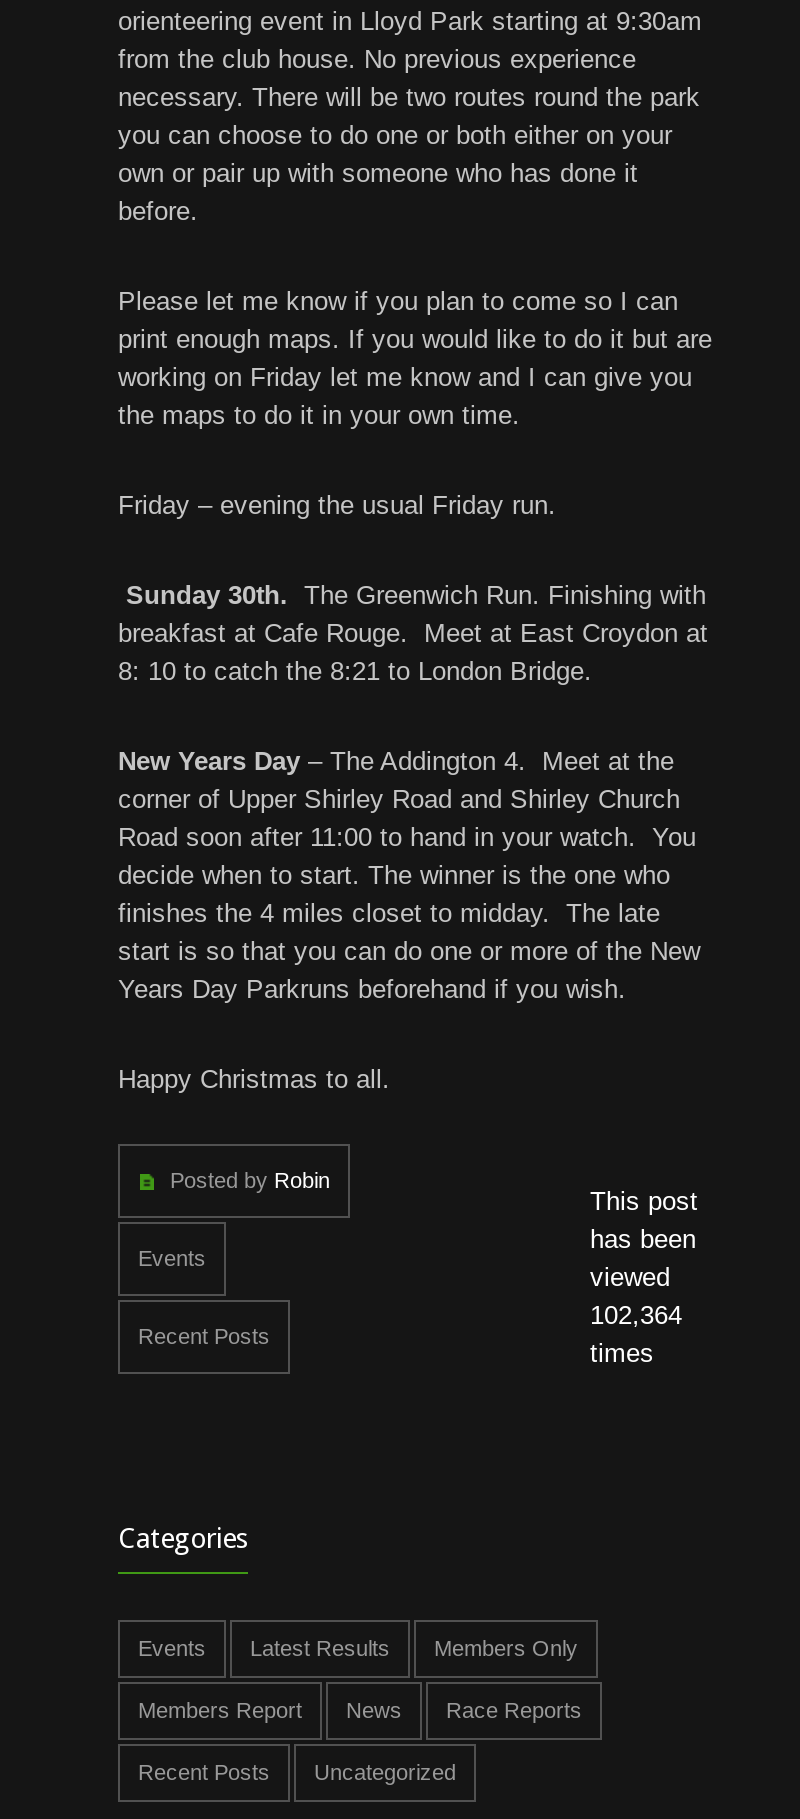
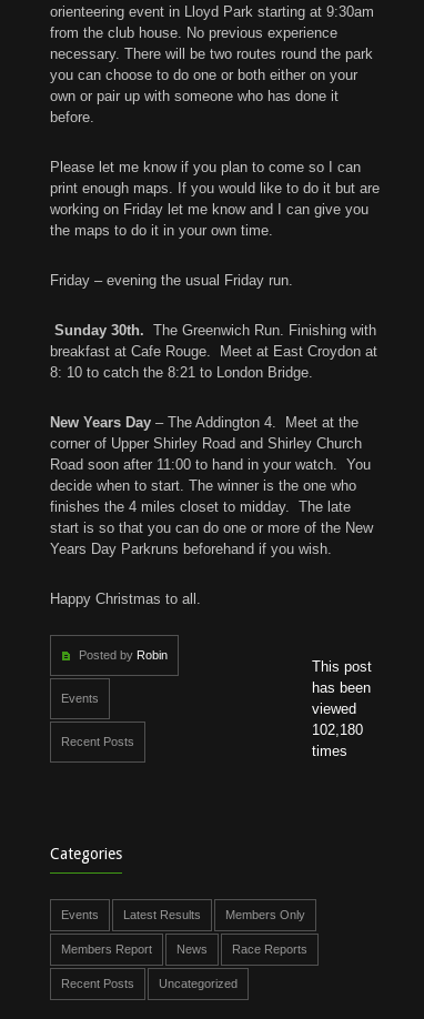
- 102,364
+ 102,180
